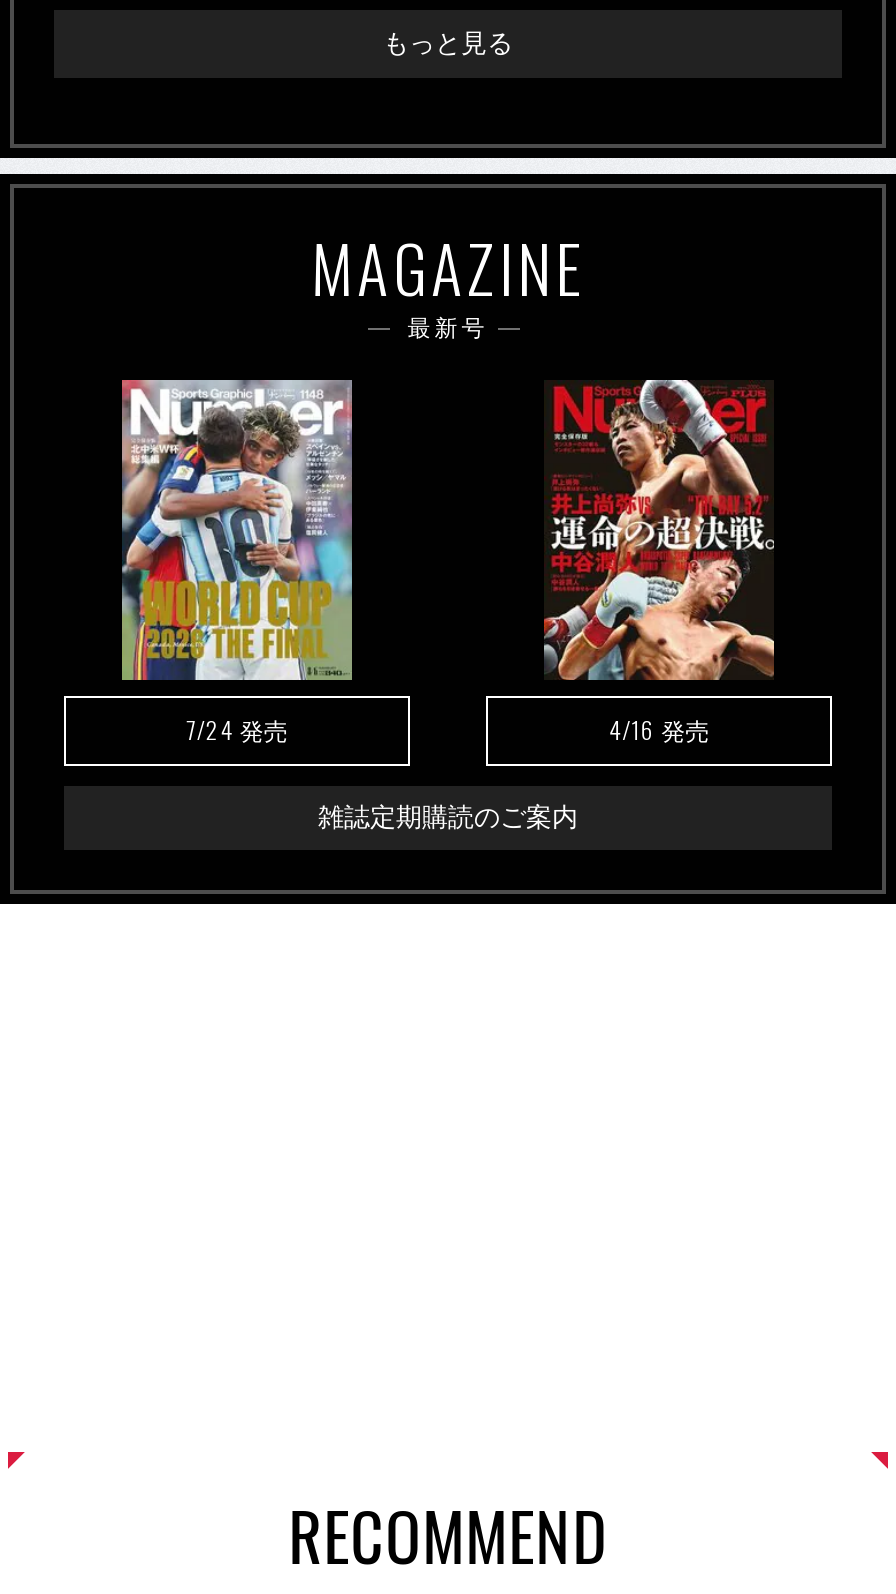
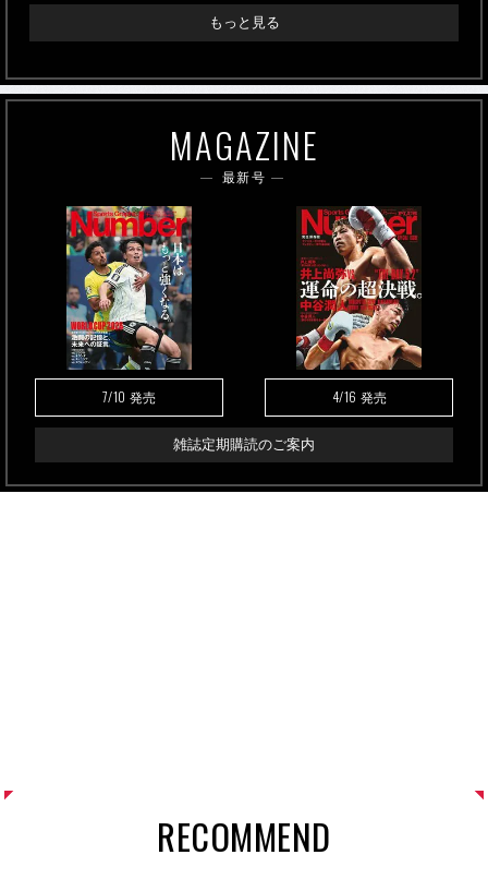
- [image]
- 7/24発売
+ [image]
+ 7/10発売
